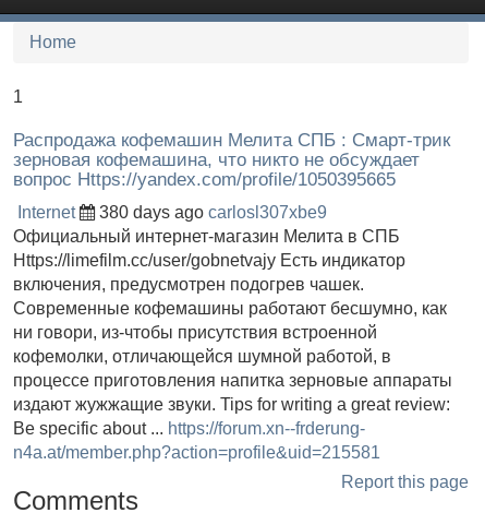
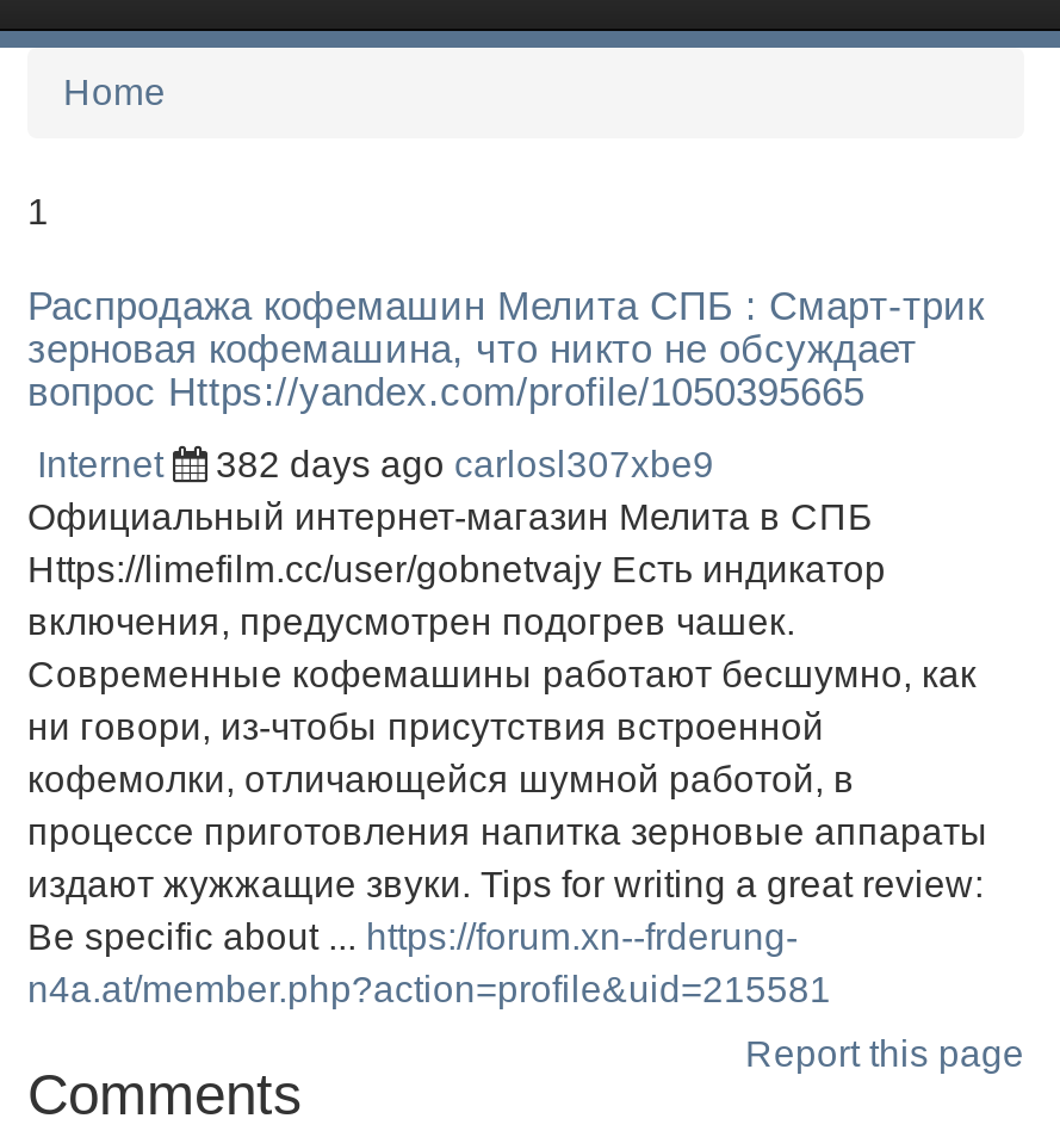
- 380 days ago carlosl307xbe9
+ 382 days ago carlosl307xbe9
